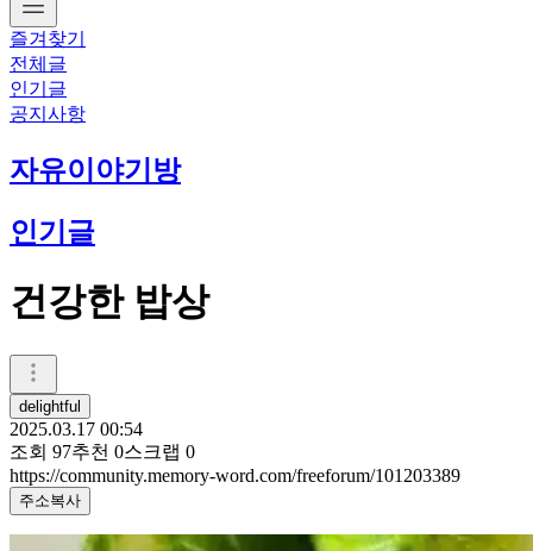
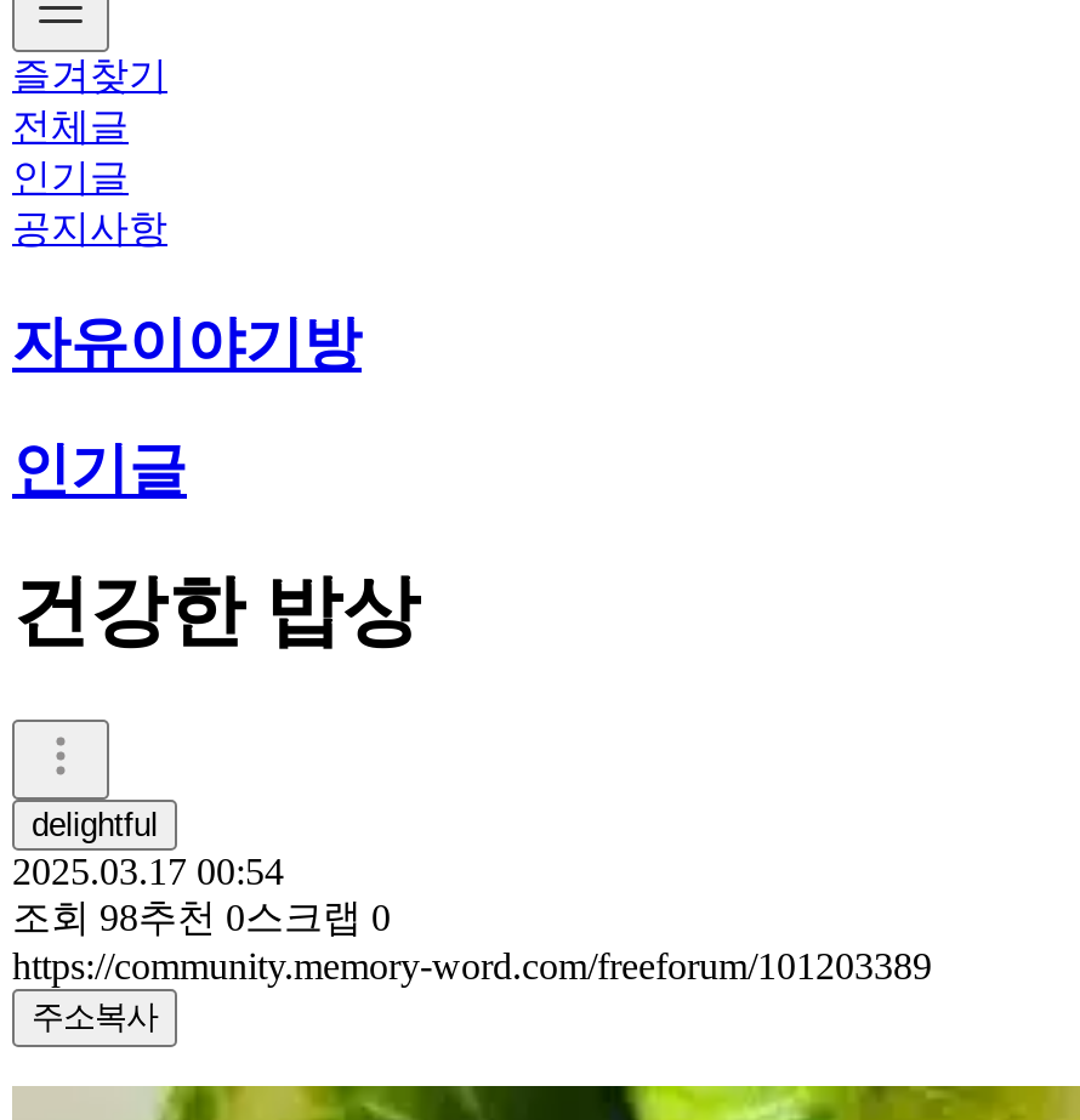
- 조회 97추천 0스크랩 0
+ 조회 98추천 0스크랩 0
